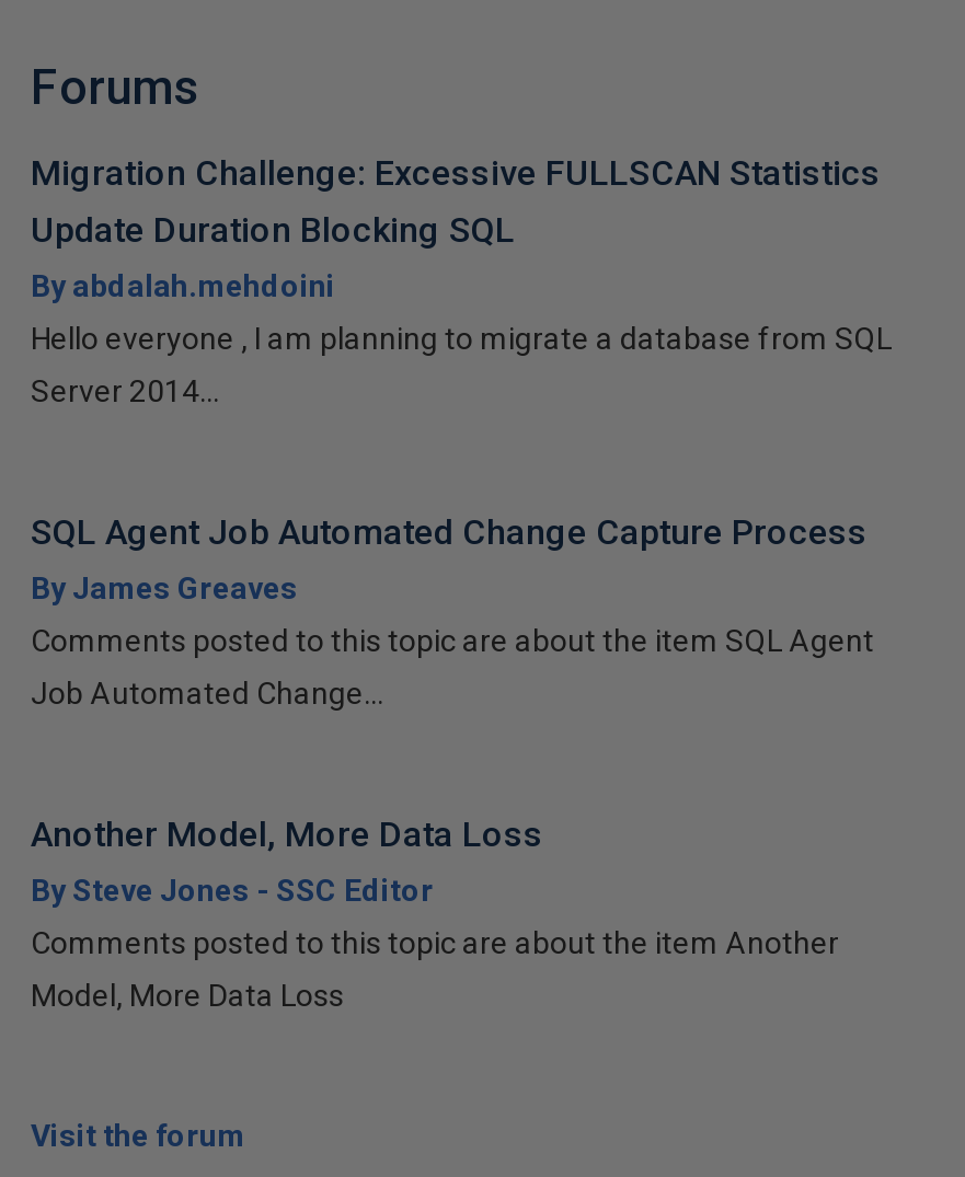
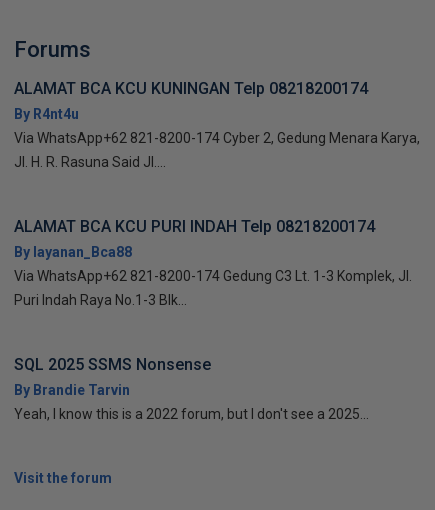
- Migration Challenge: Excessive FULLSCAN Statistics
- Update Duration Blocking SQL
- By abdalah.mehdoini
- Hello everyone , I am planning to migrate a database from SQL
- Server 2014...
- SQL Agent Job Automated Change Capture Process
- By James Greaves
- Comments posted to this topic are about the item SQL Agent
- Job Automated Change...
- Another Model, More Data Loss
- By Steve Jones - SSC Editor
- Comments posted to this topic are about the item Another
- Model, More Data Loss
+ ALAMAT BCA KCU KUNINGAN Telp 08218200174
+ By R4nt4u
+ Via WhatsApp+62 821-8200-174 Cyber 2, Gedung Menara Karya,
+ Jl. H. R. Rasuna Said Jl....
+ ALAMAT BCA KCU PURI INDAH Telp 08218200174
+ By layanan_Bca88
+ Via WhatsApp+62 821-8200-174 Gedung C3 Lt. 1-3 Komplek, Jl.
+ Puri Indah Raya No.1-3 Blk...
+ SQL 2025 SSMS Nonsense
+ By Brandie Tarvin
+ Yeah, I know this is a 2022 forum, but I don't see a 2025...
